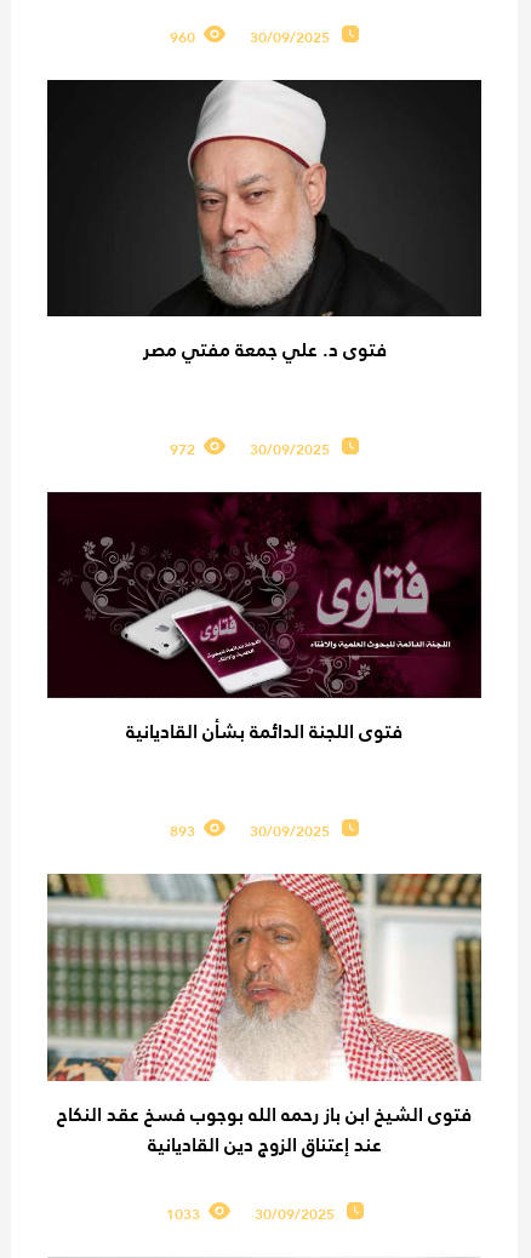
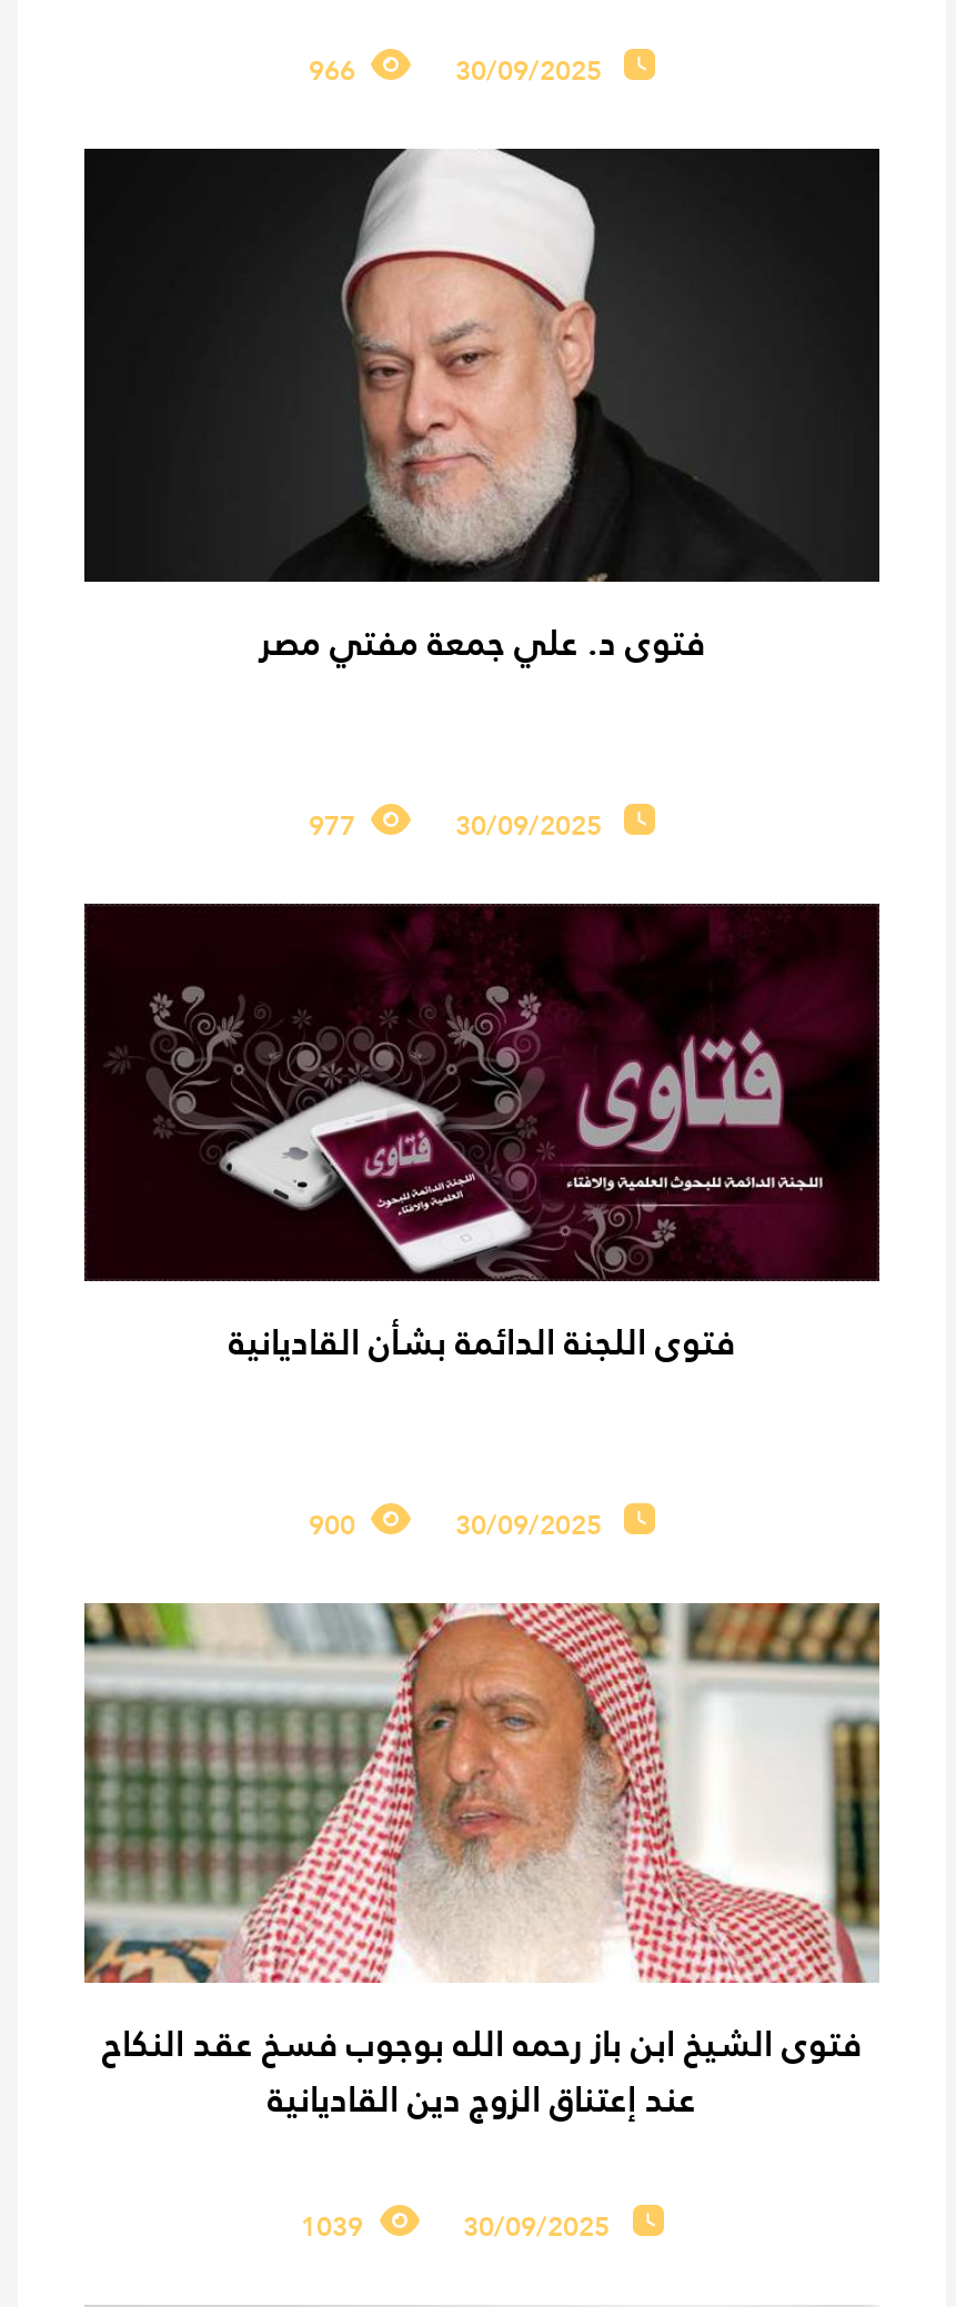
- 960
+ 966

- 972
+ 977

- 893
+ 900

- 1033
+ 1039
